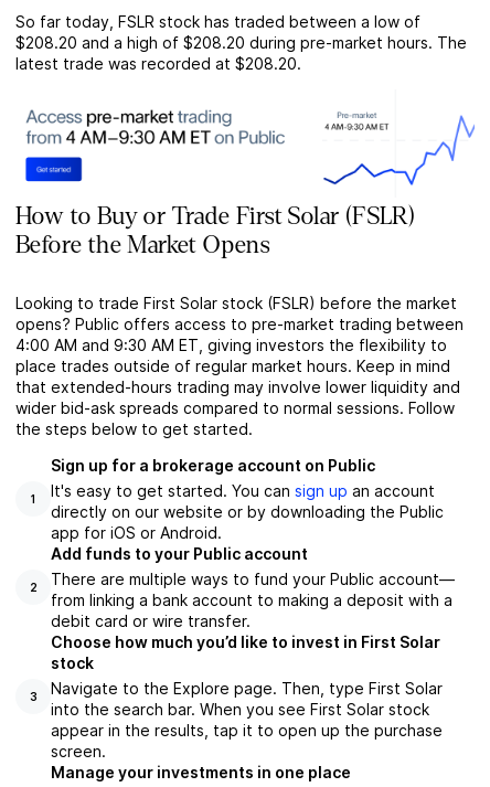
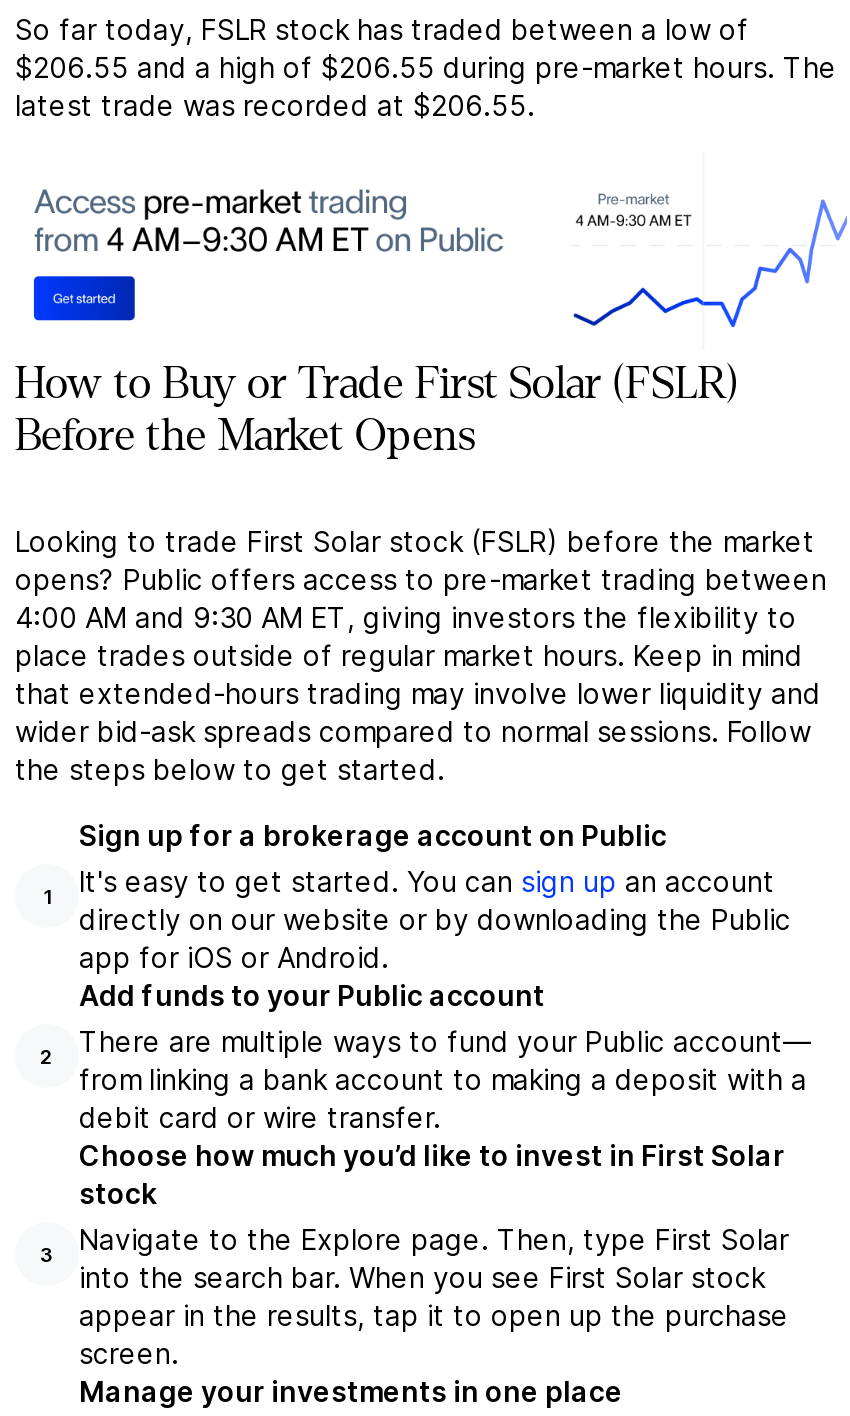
- $208.20 and a high of $208.20 during pre-market hours. The
+ $206.55 and a high of $206.55 during pre-market hours. The

- latest trade was recorded at $208.20.
+ latest trade was recorded at $206.55.
